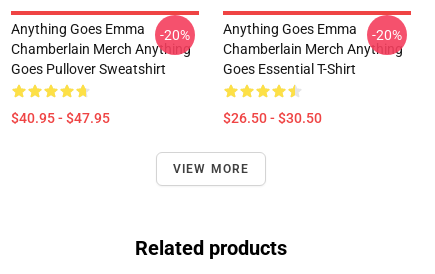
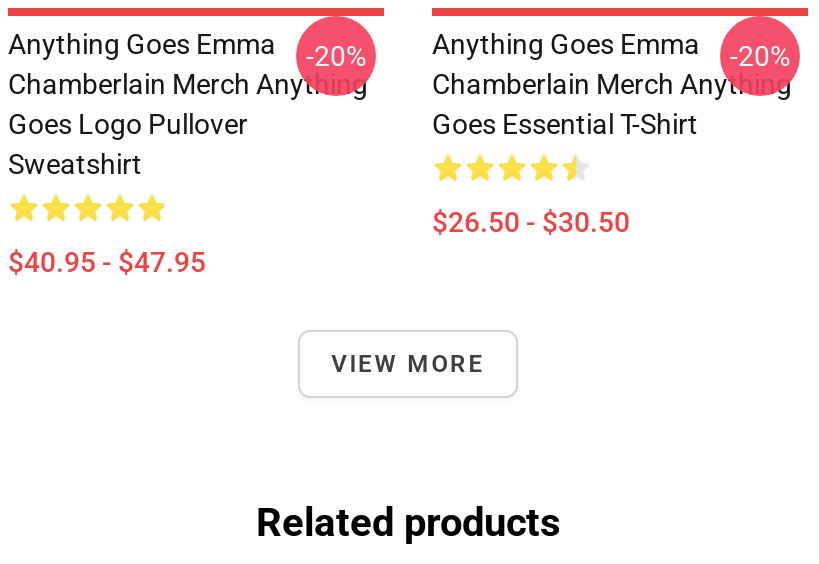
- Goes Pullover Sweatshirt
+ Goes Logo Pullover
+ Sweatshirt
